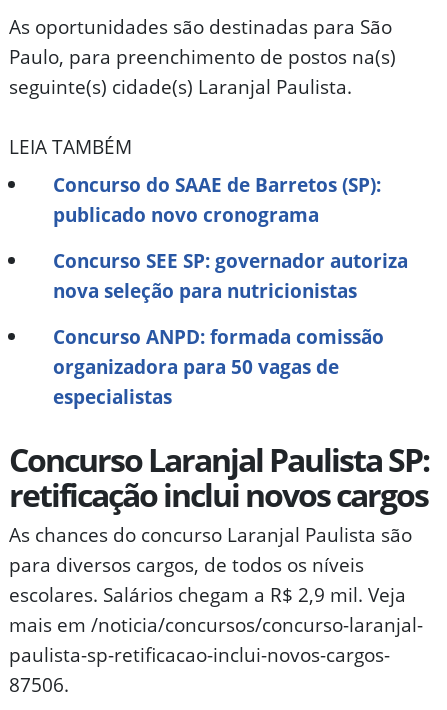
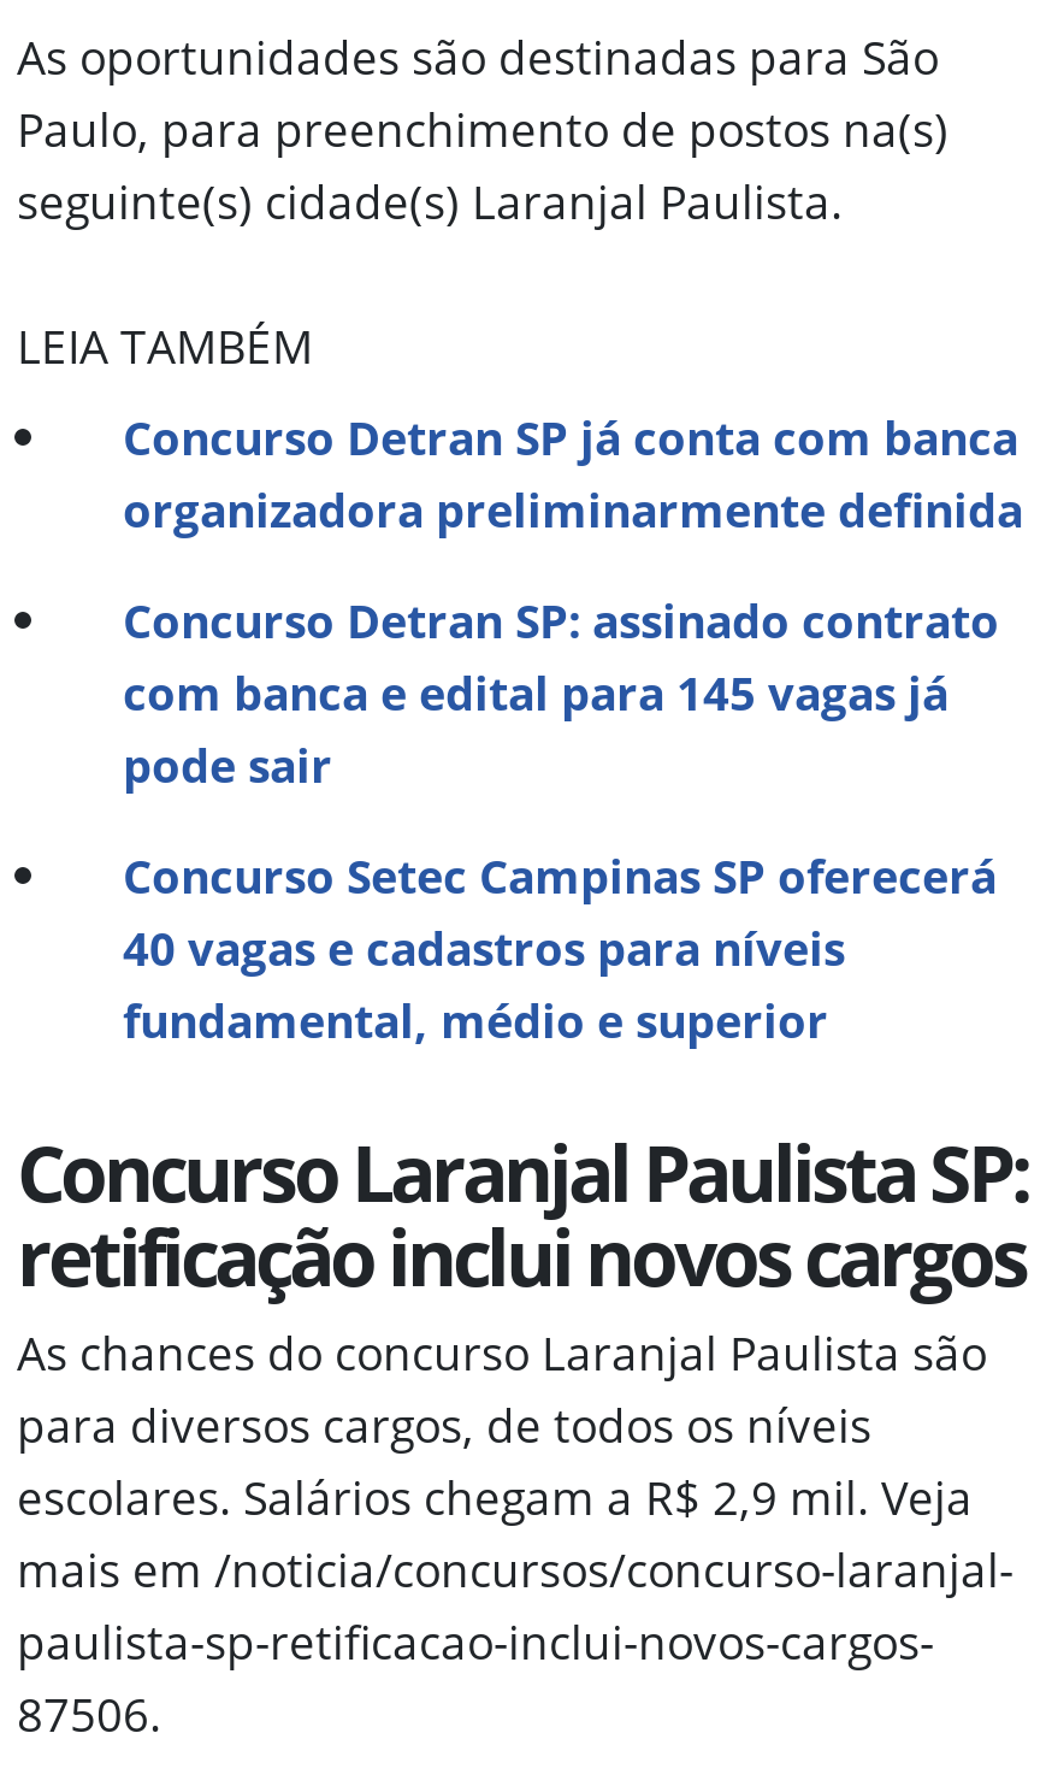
- Concurso do SAAE de Barretos (SP):
- publicado novo cronograma
+ Concurso Detran SP já conta com banca
+ organizadora preliminarmente definida

- Concurso SEE SP: governador autoriza
- nova seleção para nutricionistas
+ Concurso Detran SP: assinado contrato
+ com banca e edital para 145 vagas já
+ pode sair

- Concurso ANPD: formada comissão
- organizadora para 50 vagas de
- especialistas
+ Concurso Setec Campinas SP oferecerá
+ 40 vagas e cadastros para níveis
+ fundamental, médio e superior
